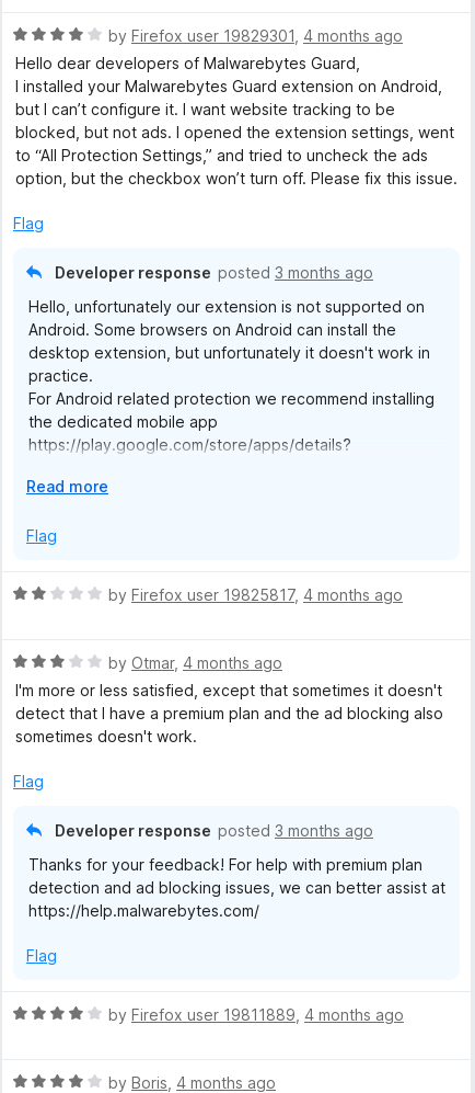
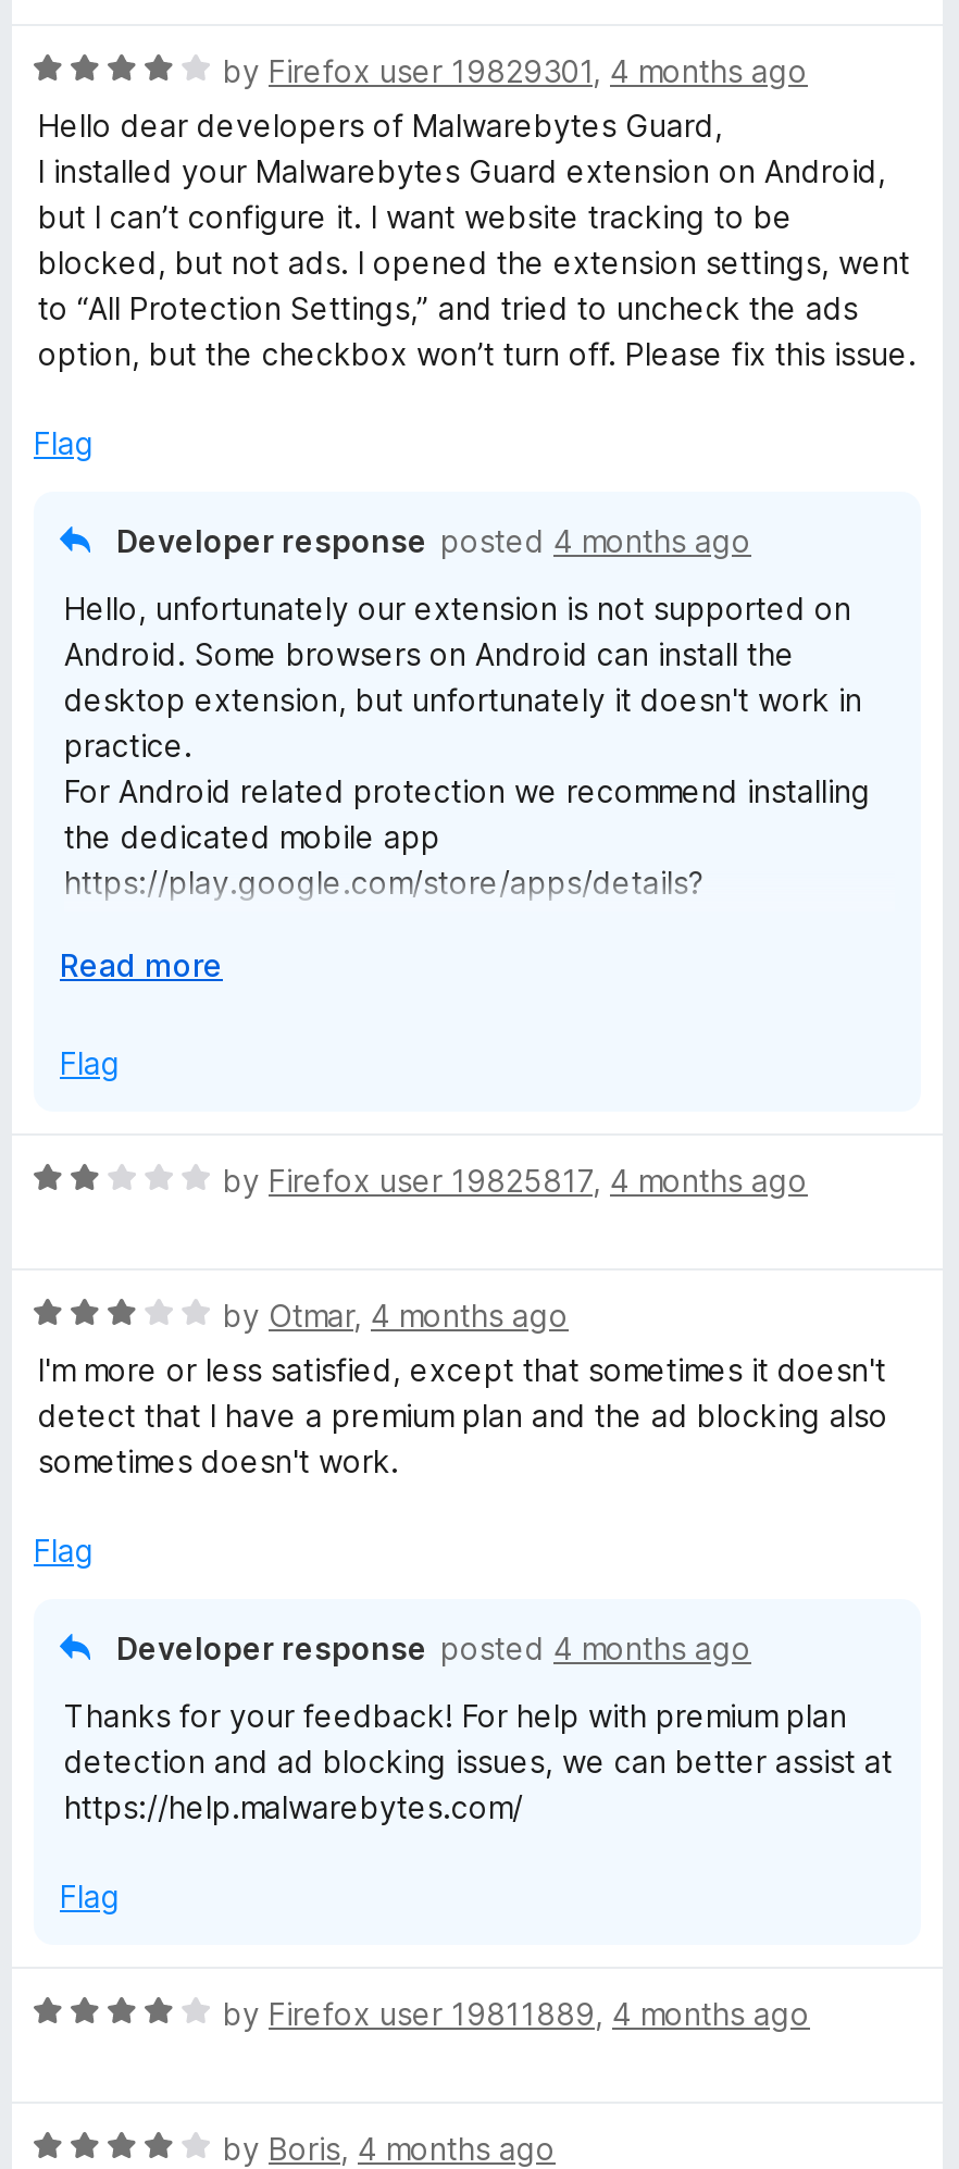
- Developer response posted 3 months ago
+ Developer response posted 4 months ago

- Developer response posted 3 months ago
+ Developer response posted 4 months ago
